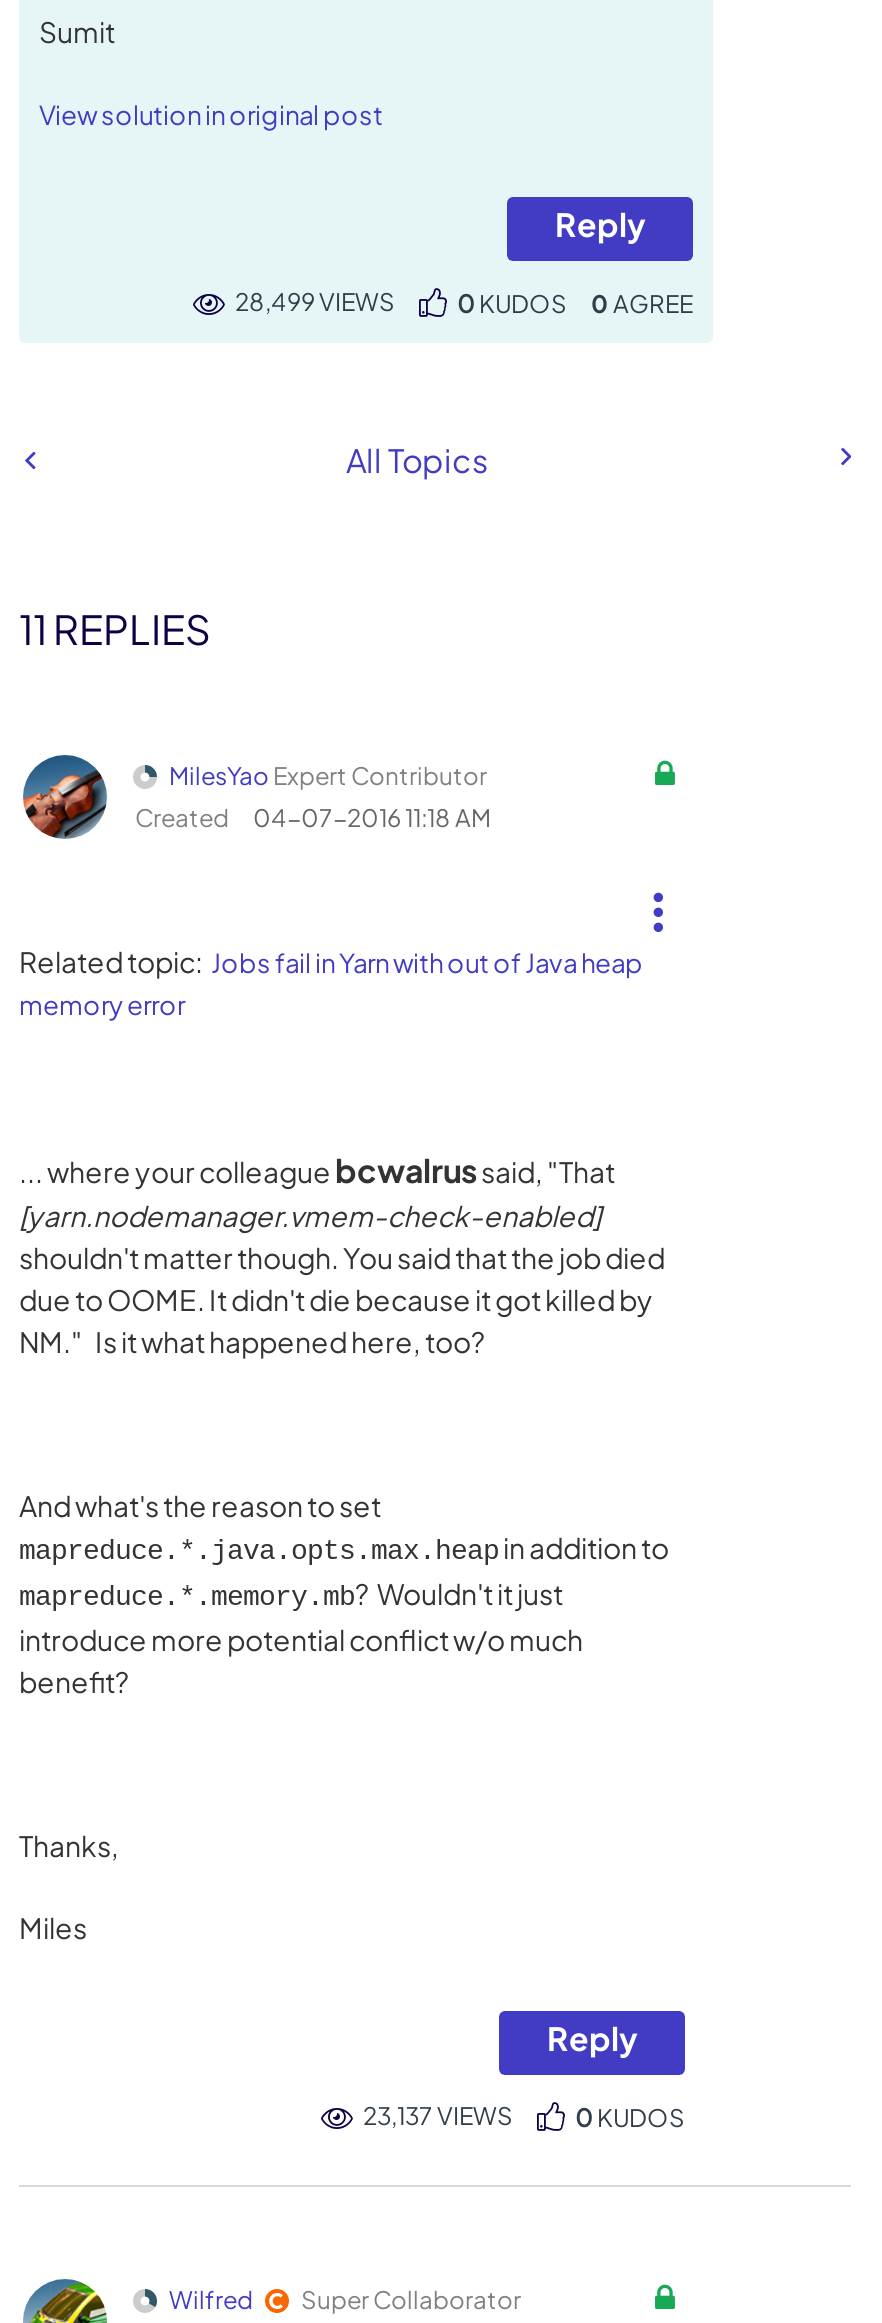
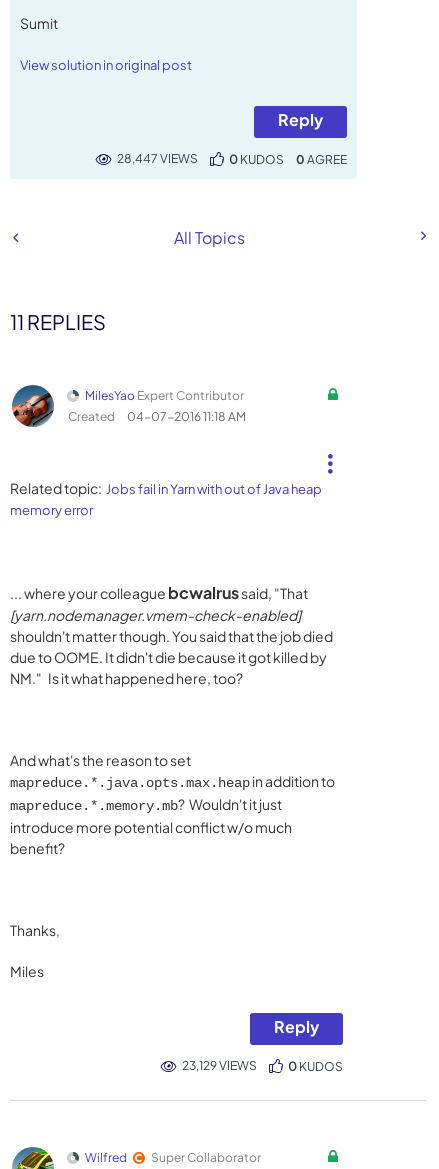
- 28,499 VIEWS
+ 28,447 VIEWS

- 23,137 VIEWS
+ 23,129 VIEWS
